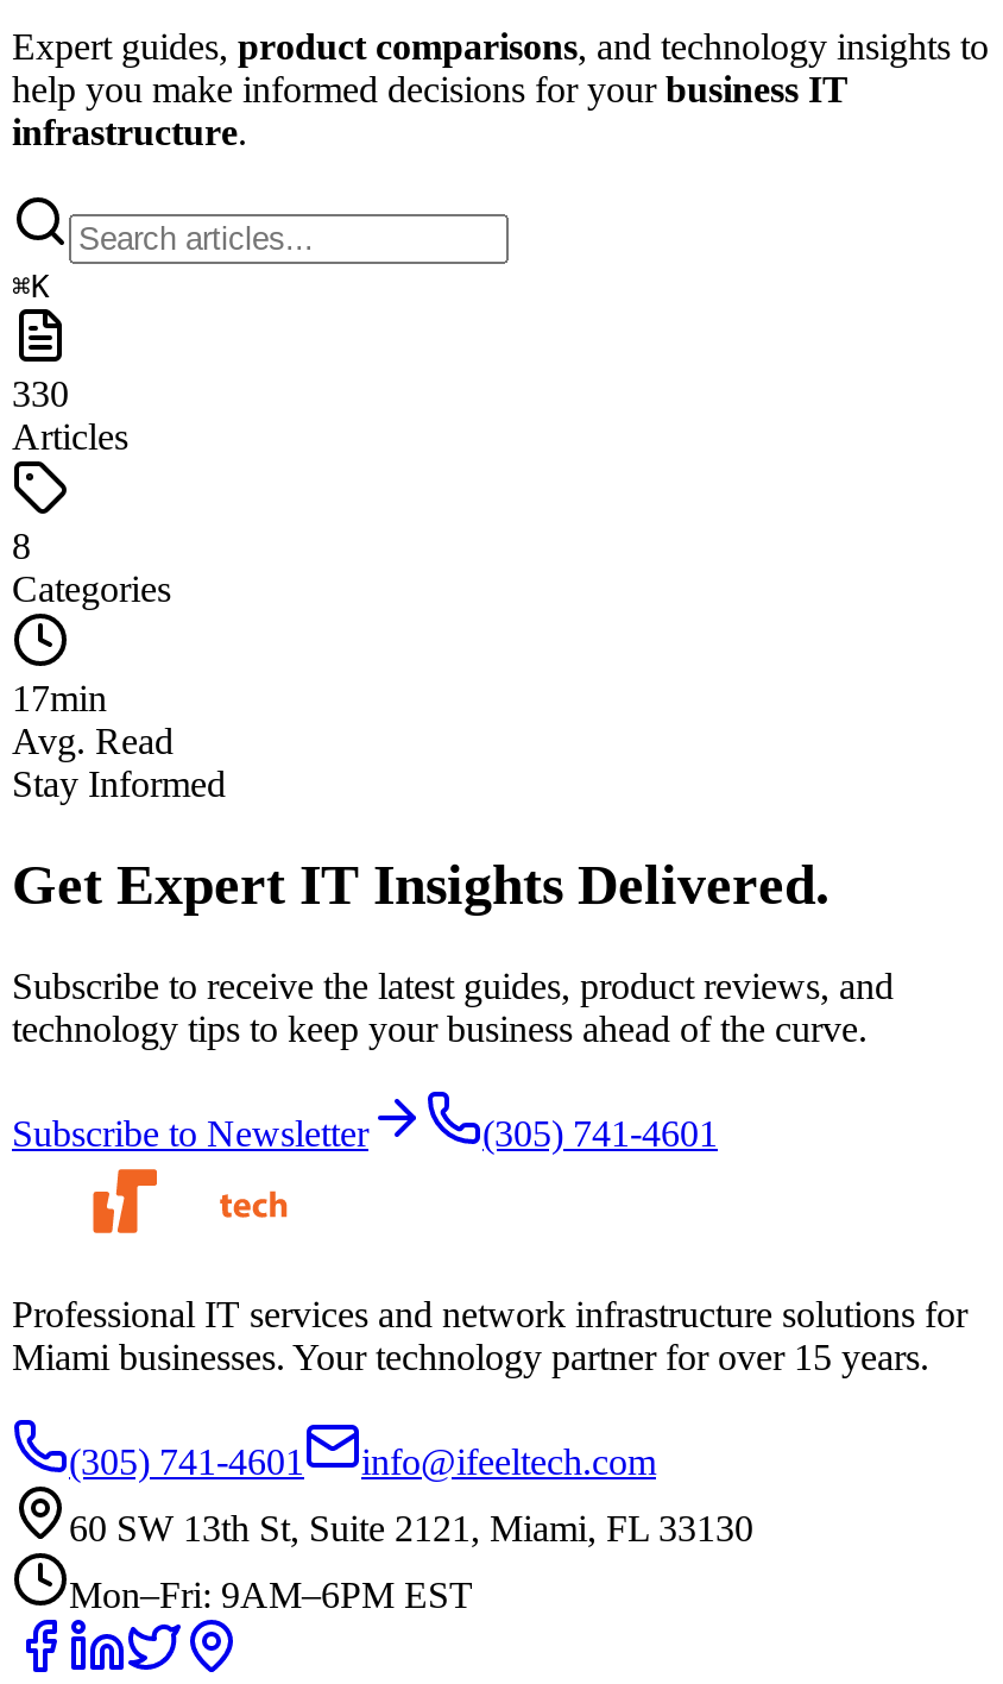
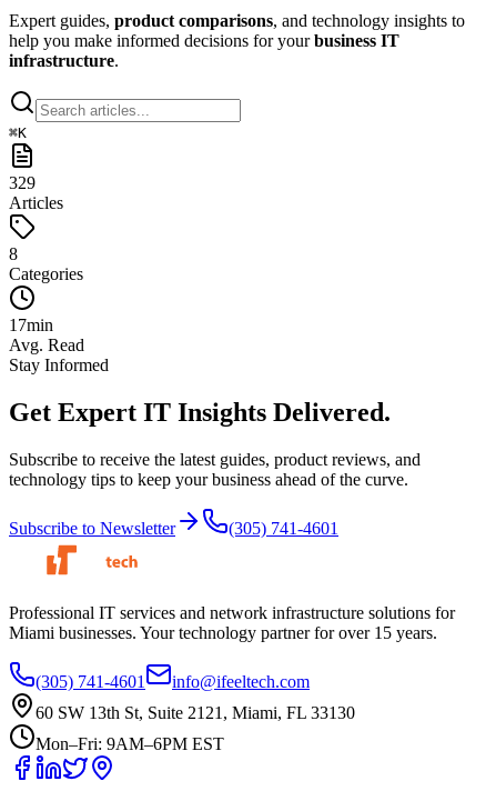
- 330
+ 329
